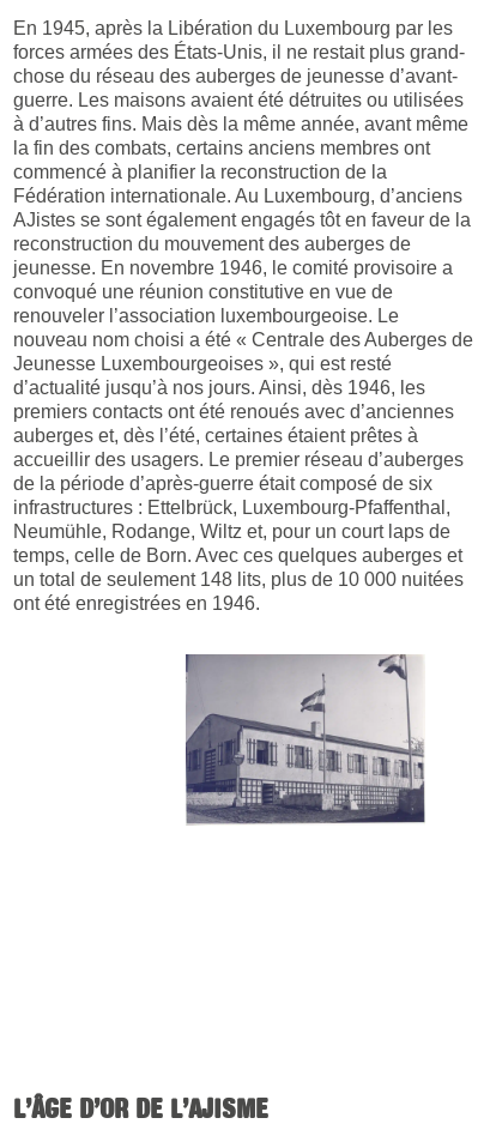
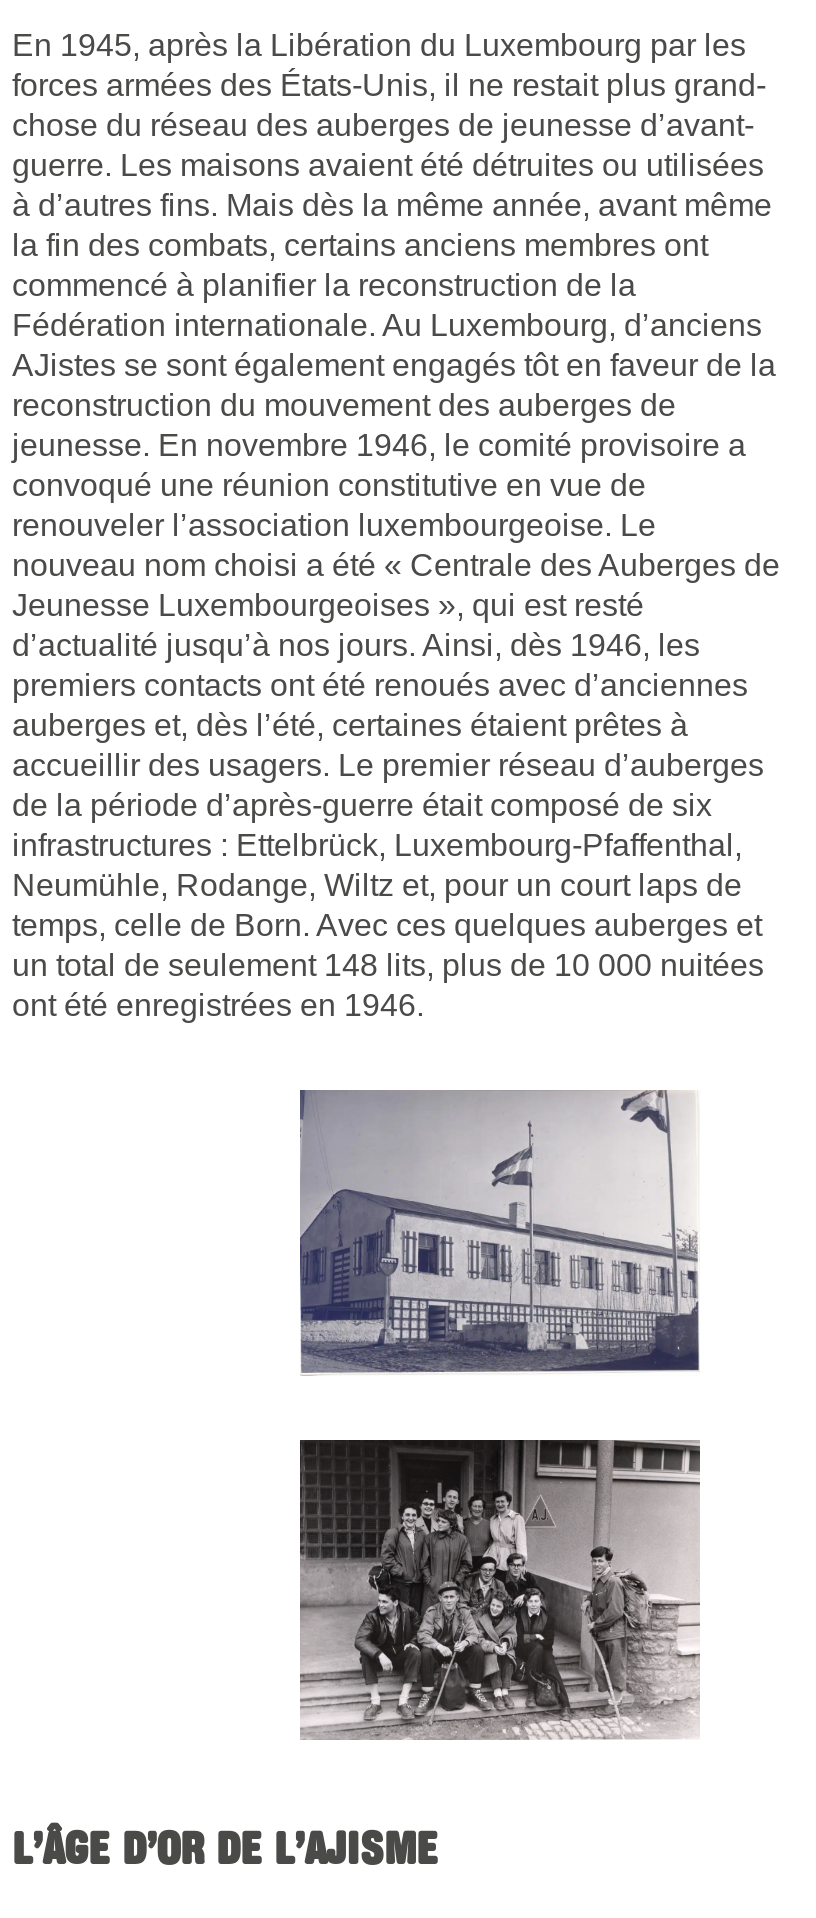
+ [image]
